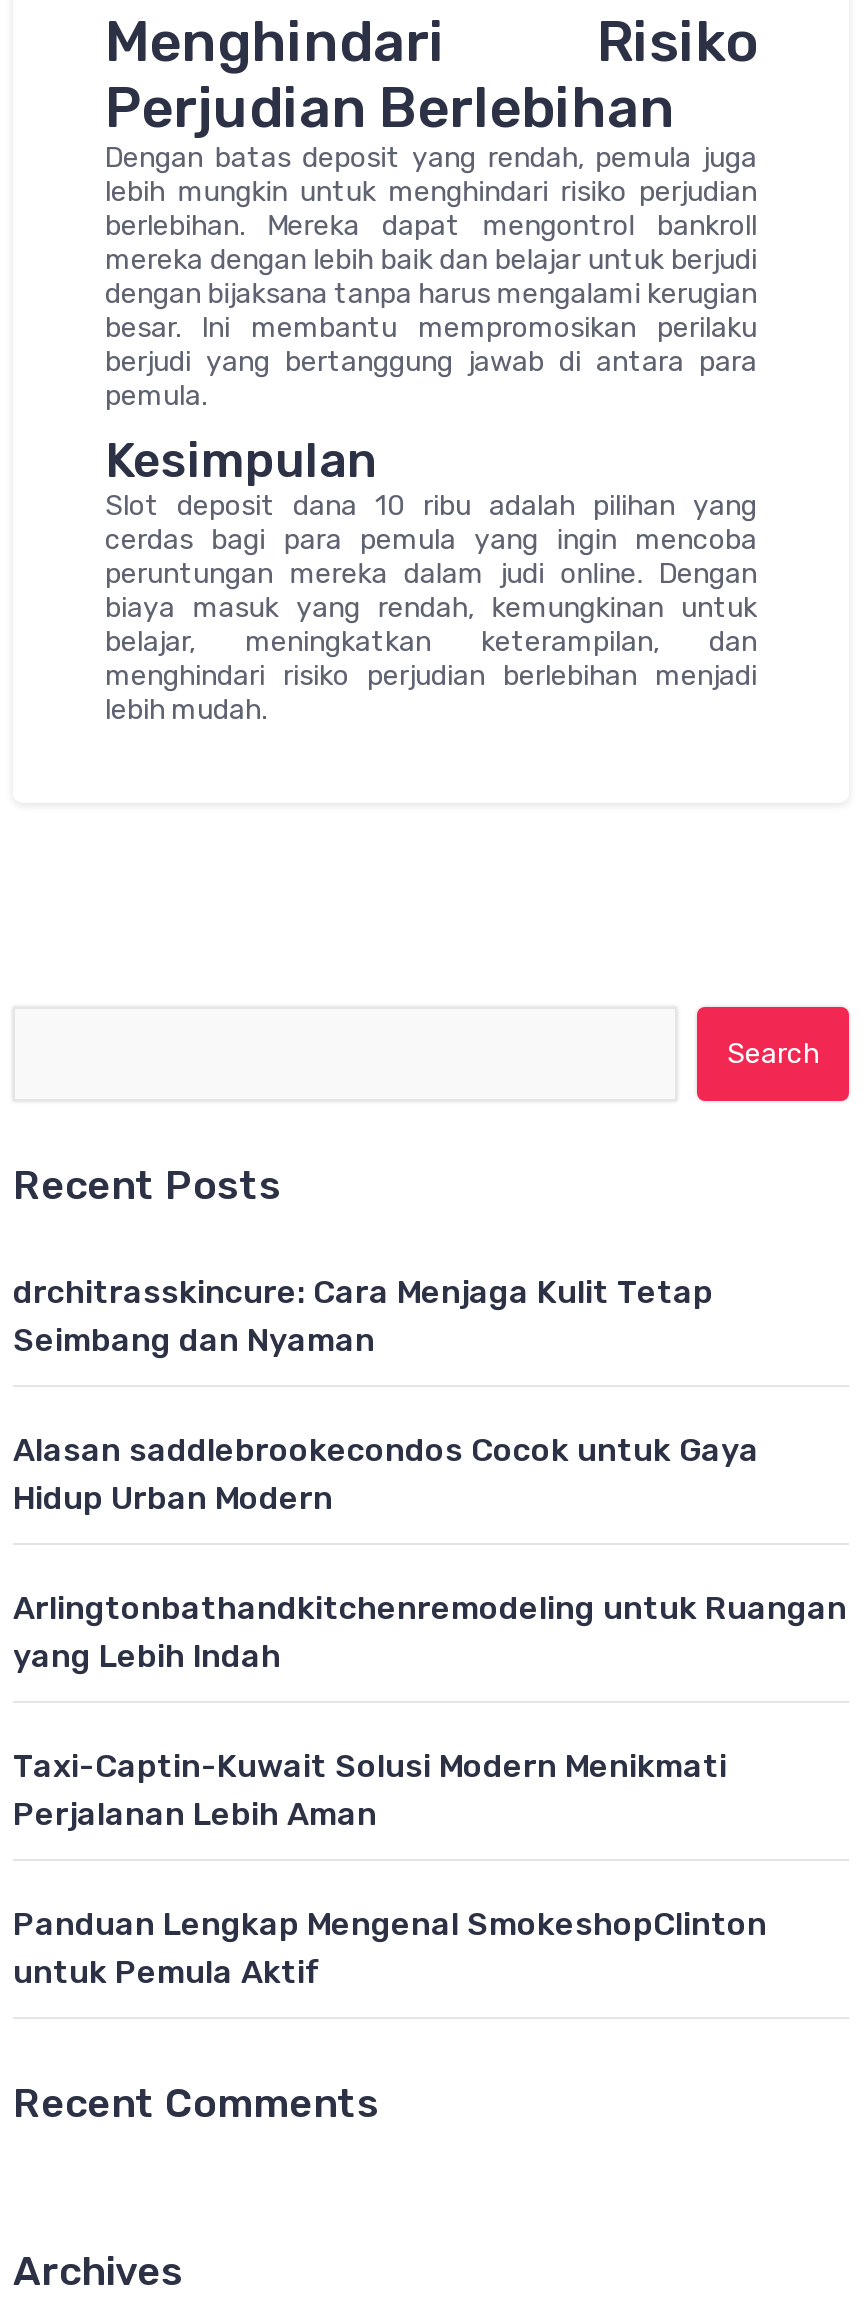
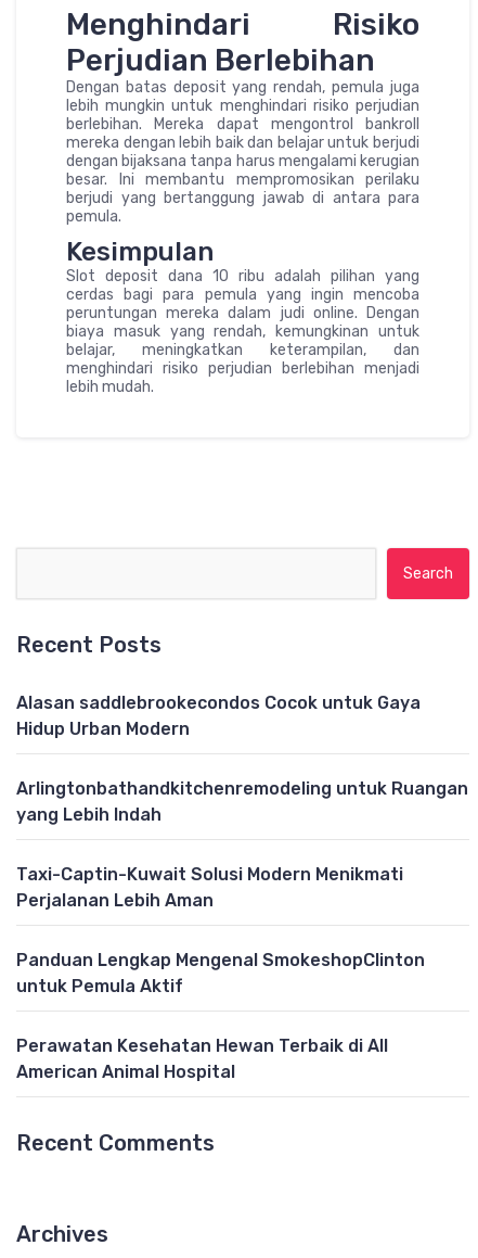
- drchitrasskincure: Cara Menjaga Kulit Tetap
- Seimbang dan Nyaman

moved up: Alasan saddlebrookecondos Cocok untuk Gaya | Hidup Urban Modern | Arlingtonbathandkitchenremodeling untuk Ruangan | yang Lebih Indah | Taxi-Captin-Kuwait Solusi Modern Menikmati | Perjalanan Lebih Aman | Panduan Lengkap Mengenal SmokeshopClinton | untuk Pemula Aktif

+ Perawatan Kesehatan Hewan Terbaik di All
+ American Animal Hospital
